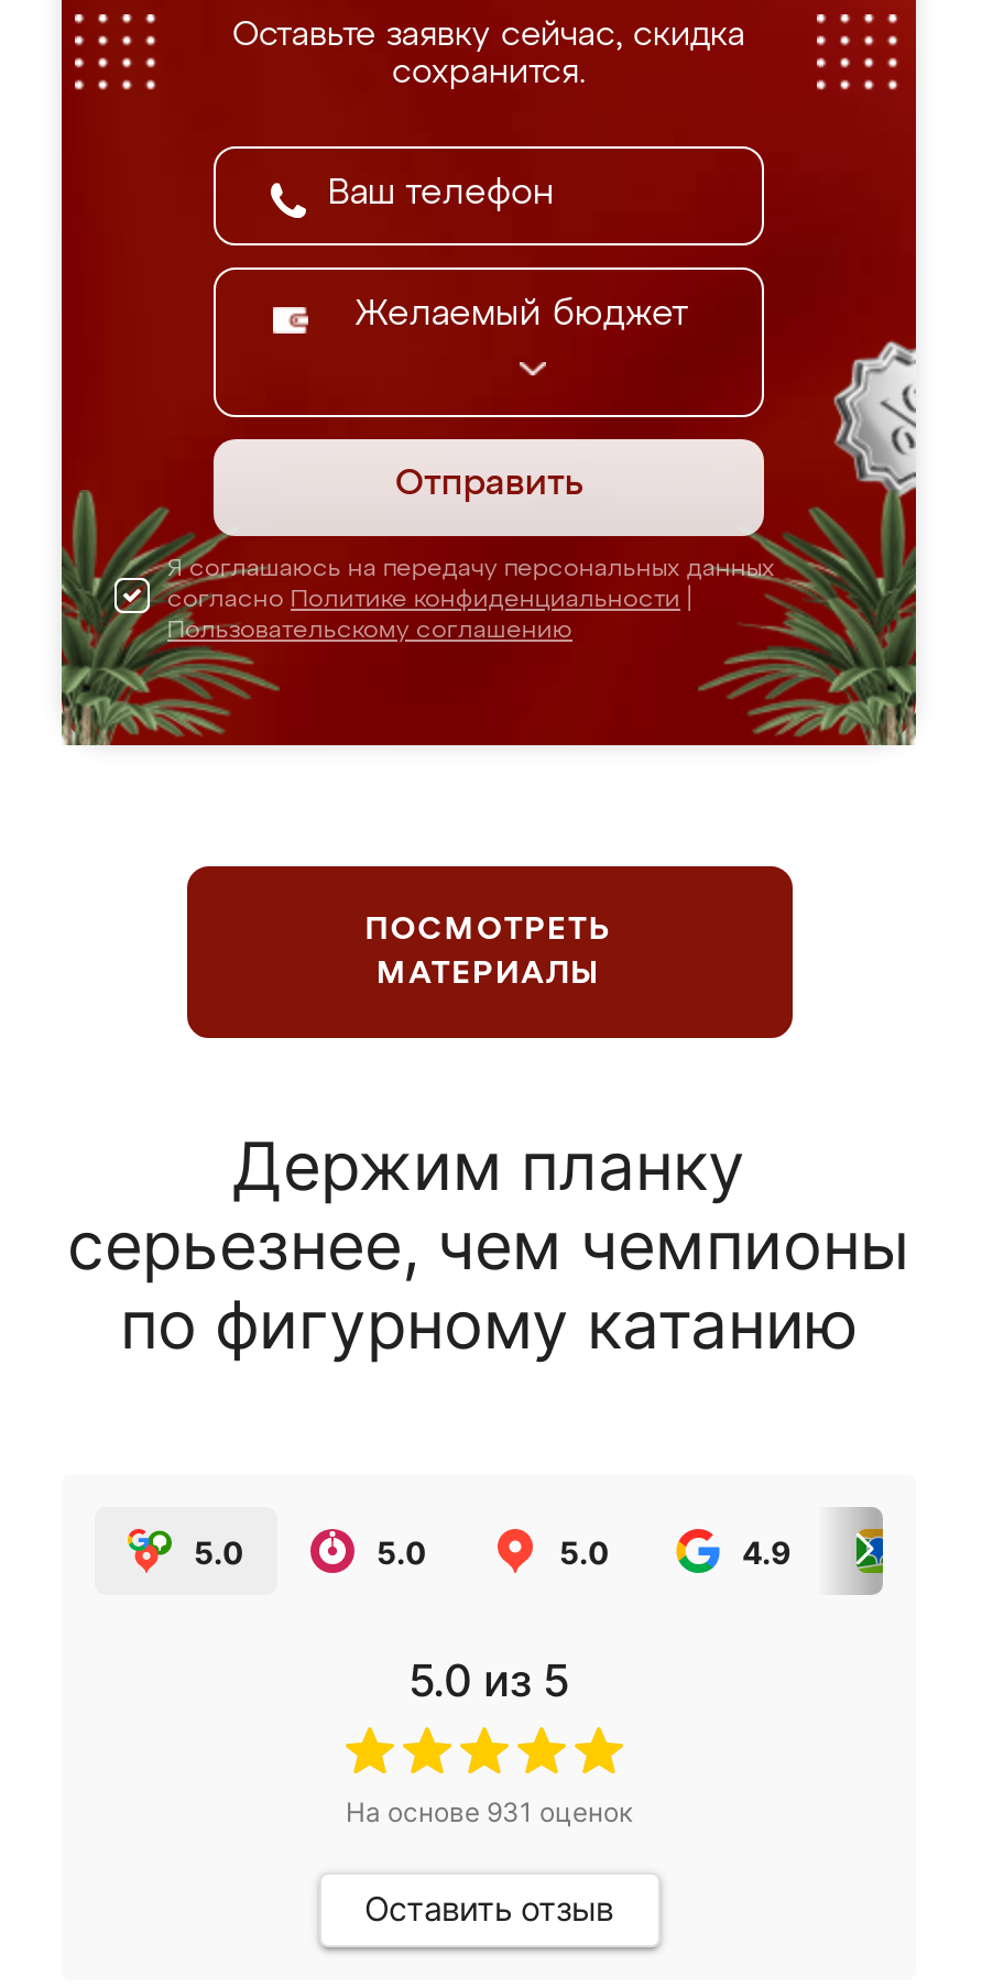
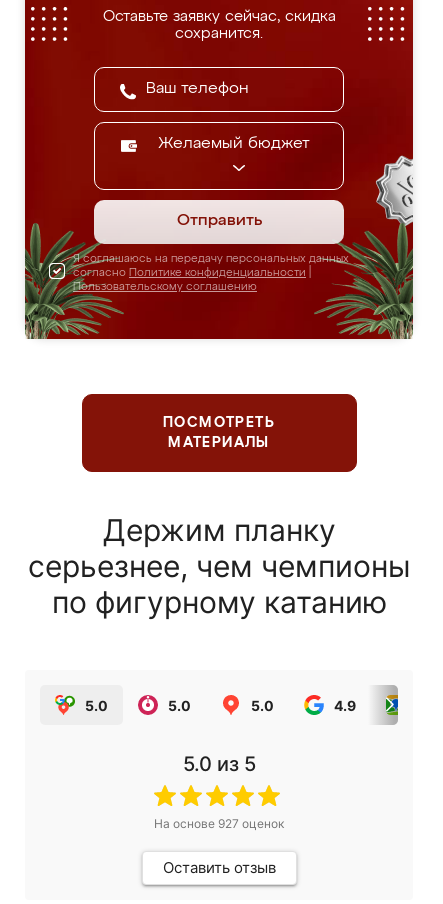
- На основе 931 оценок
+ На основе 927 оценок
